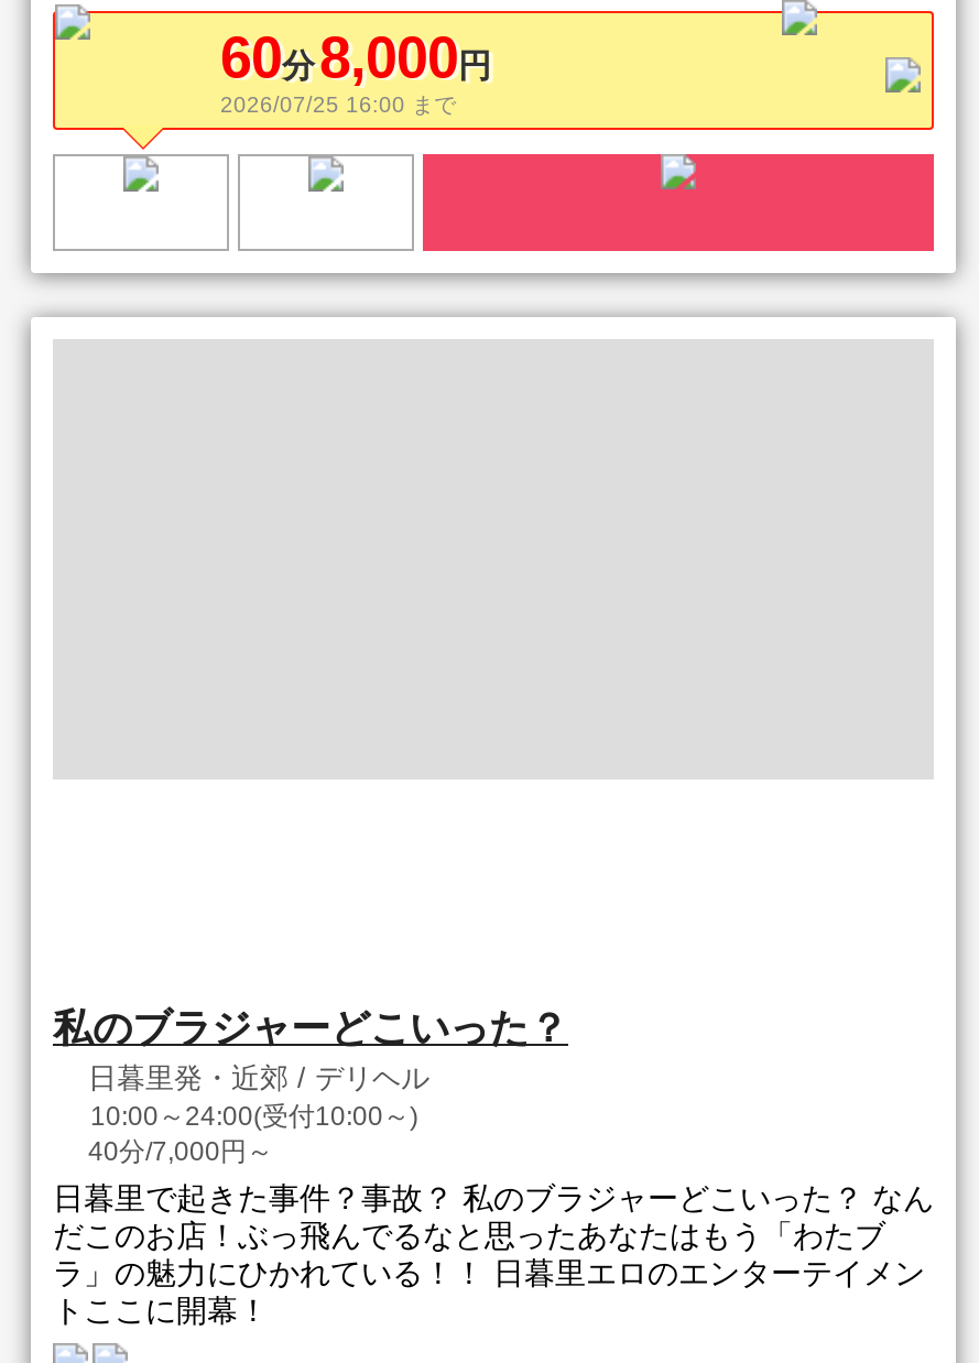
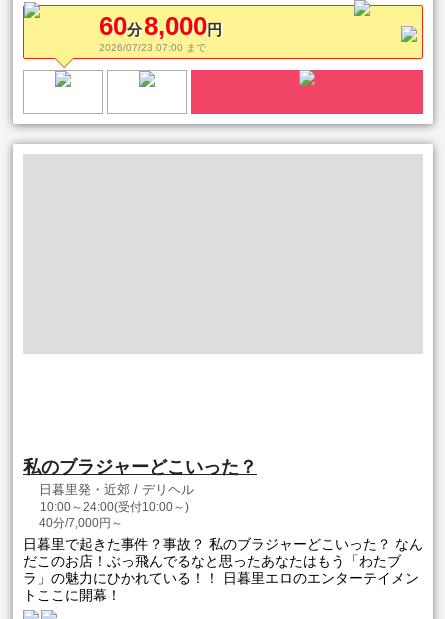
- 2026/07/25 16:00 まで
+ 2026/07/23 07:00 まで
